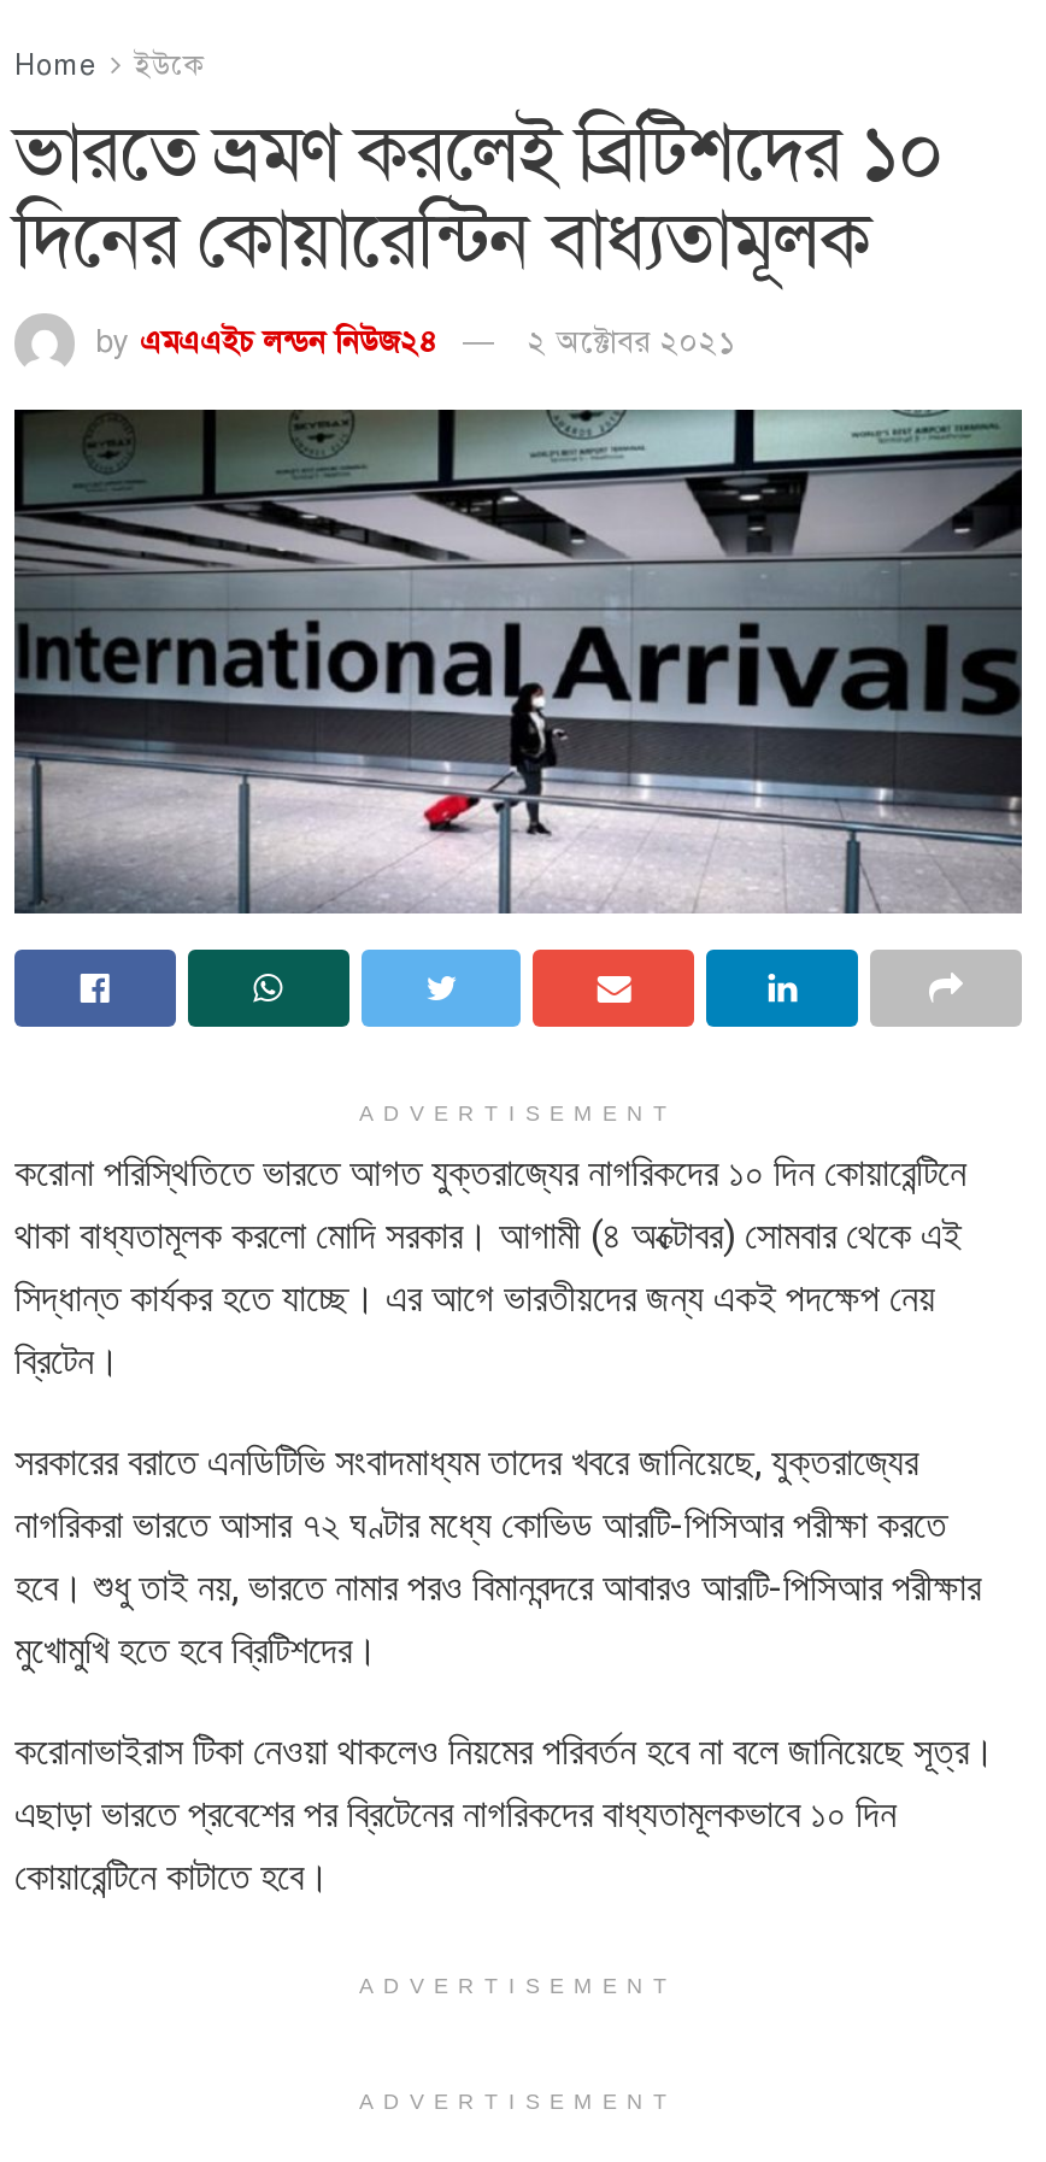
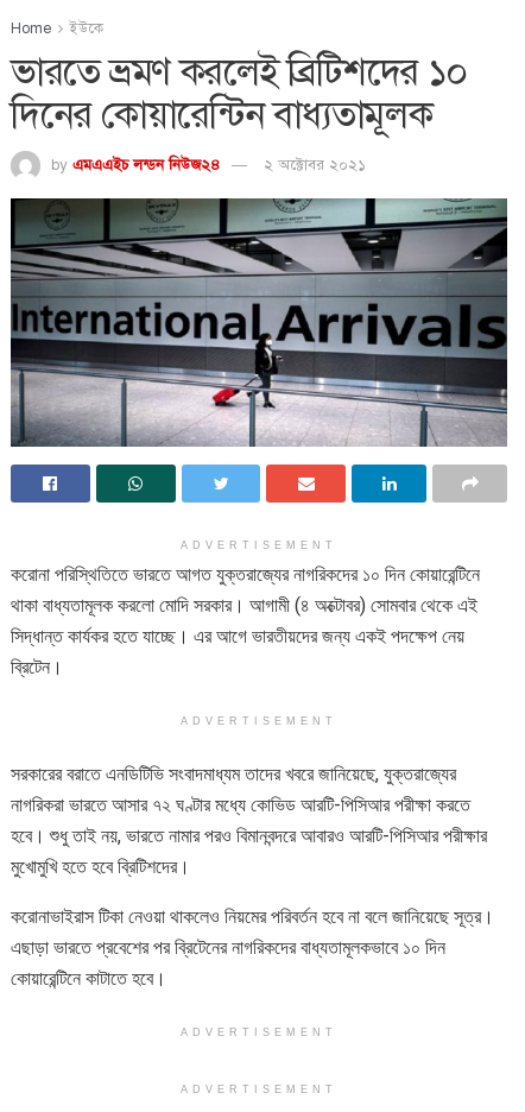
+ ADVERTISEMENT
